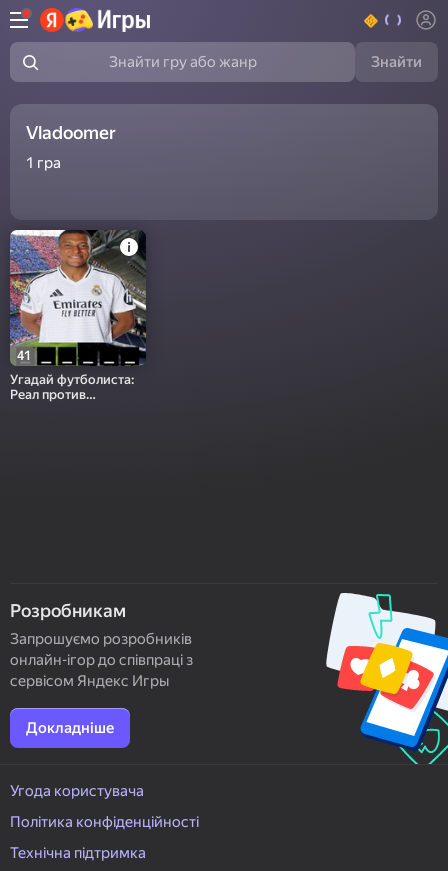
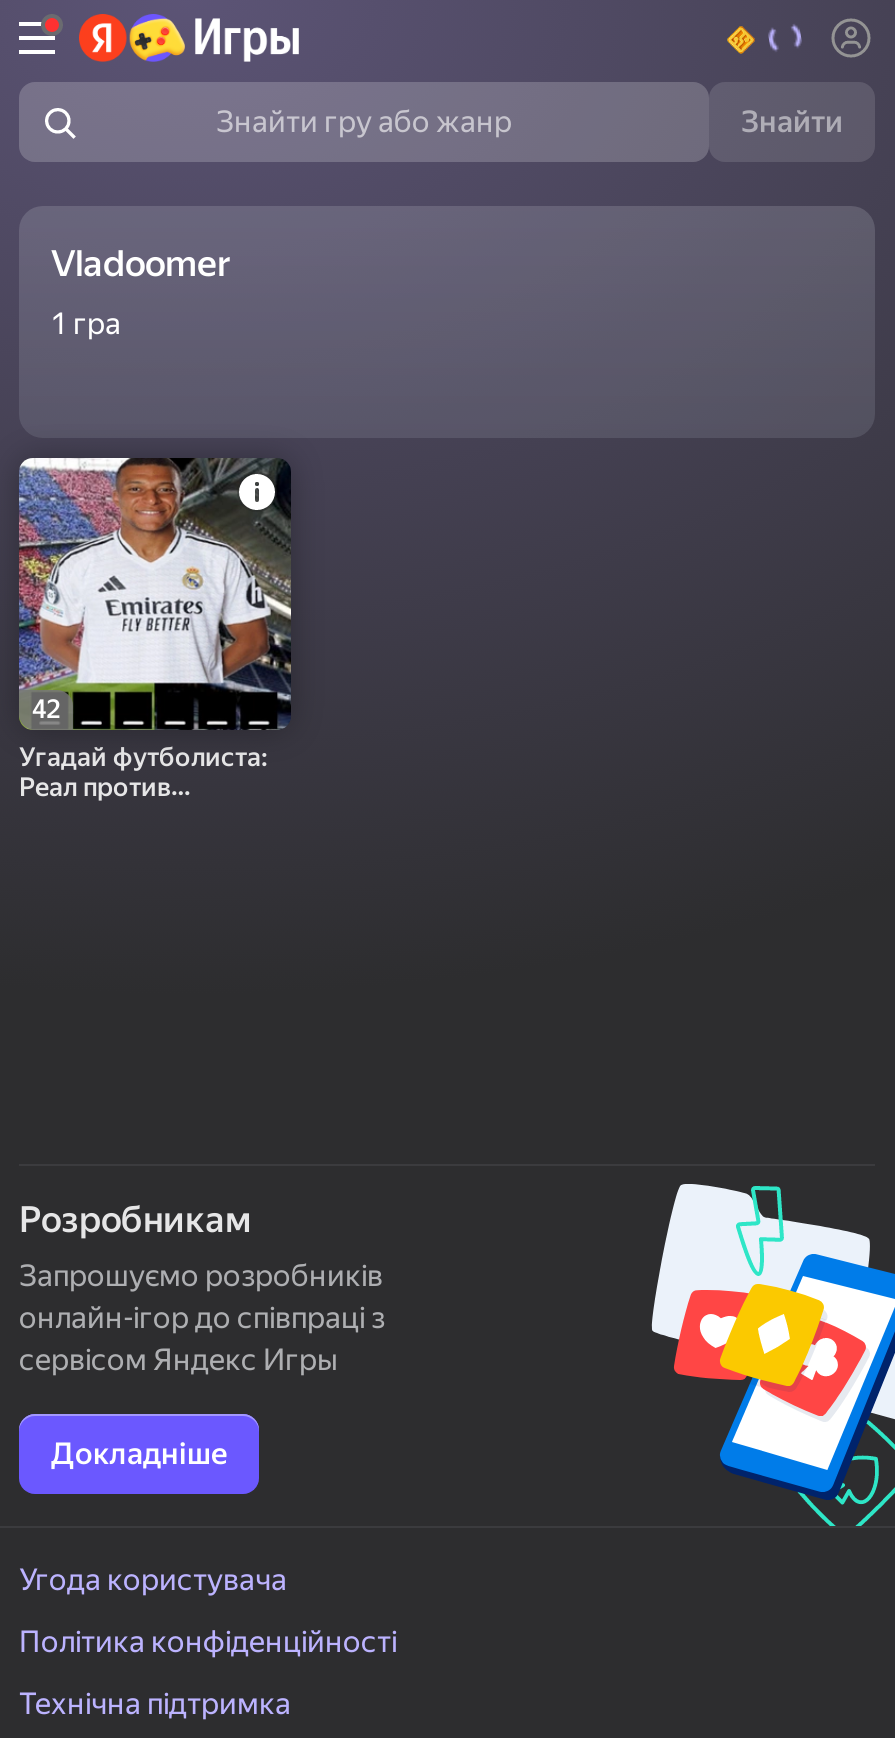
- 41
+ 42
